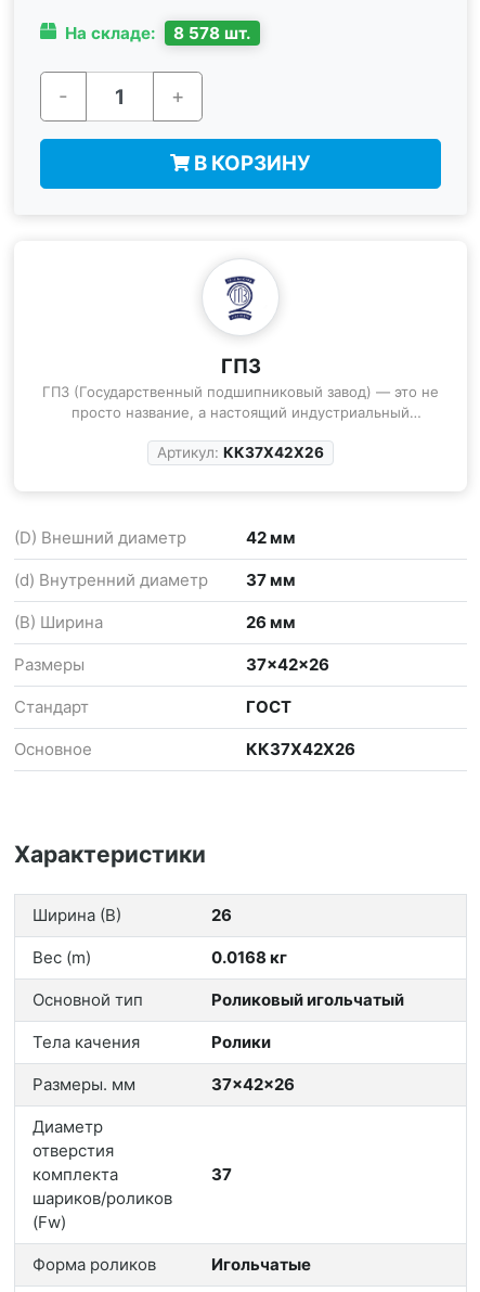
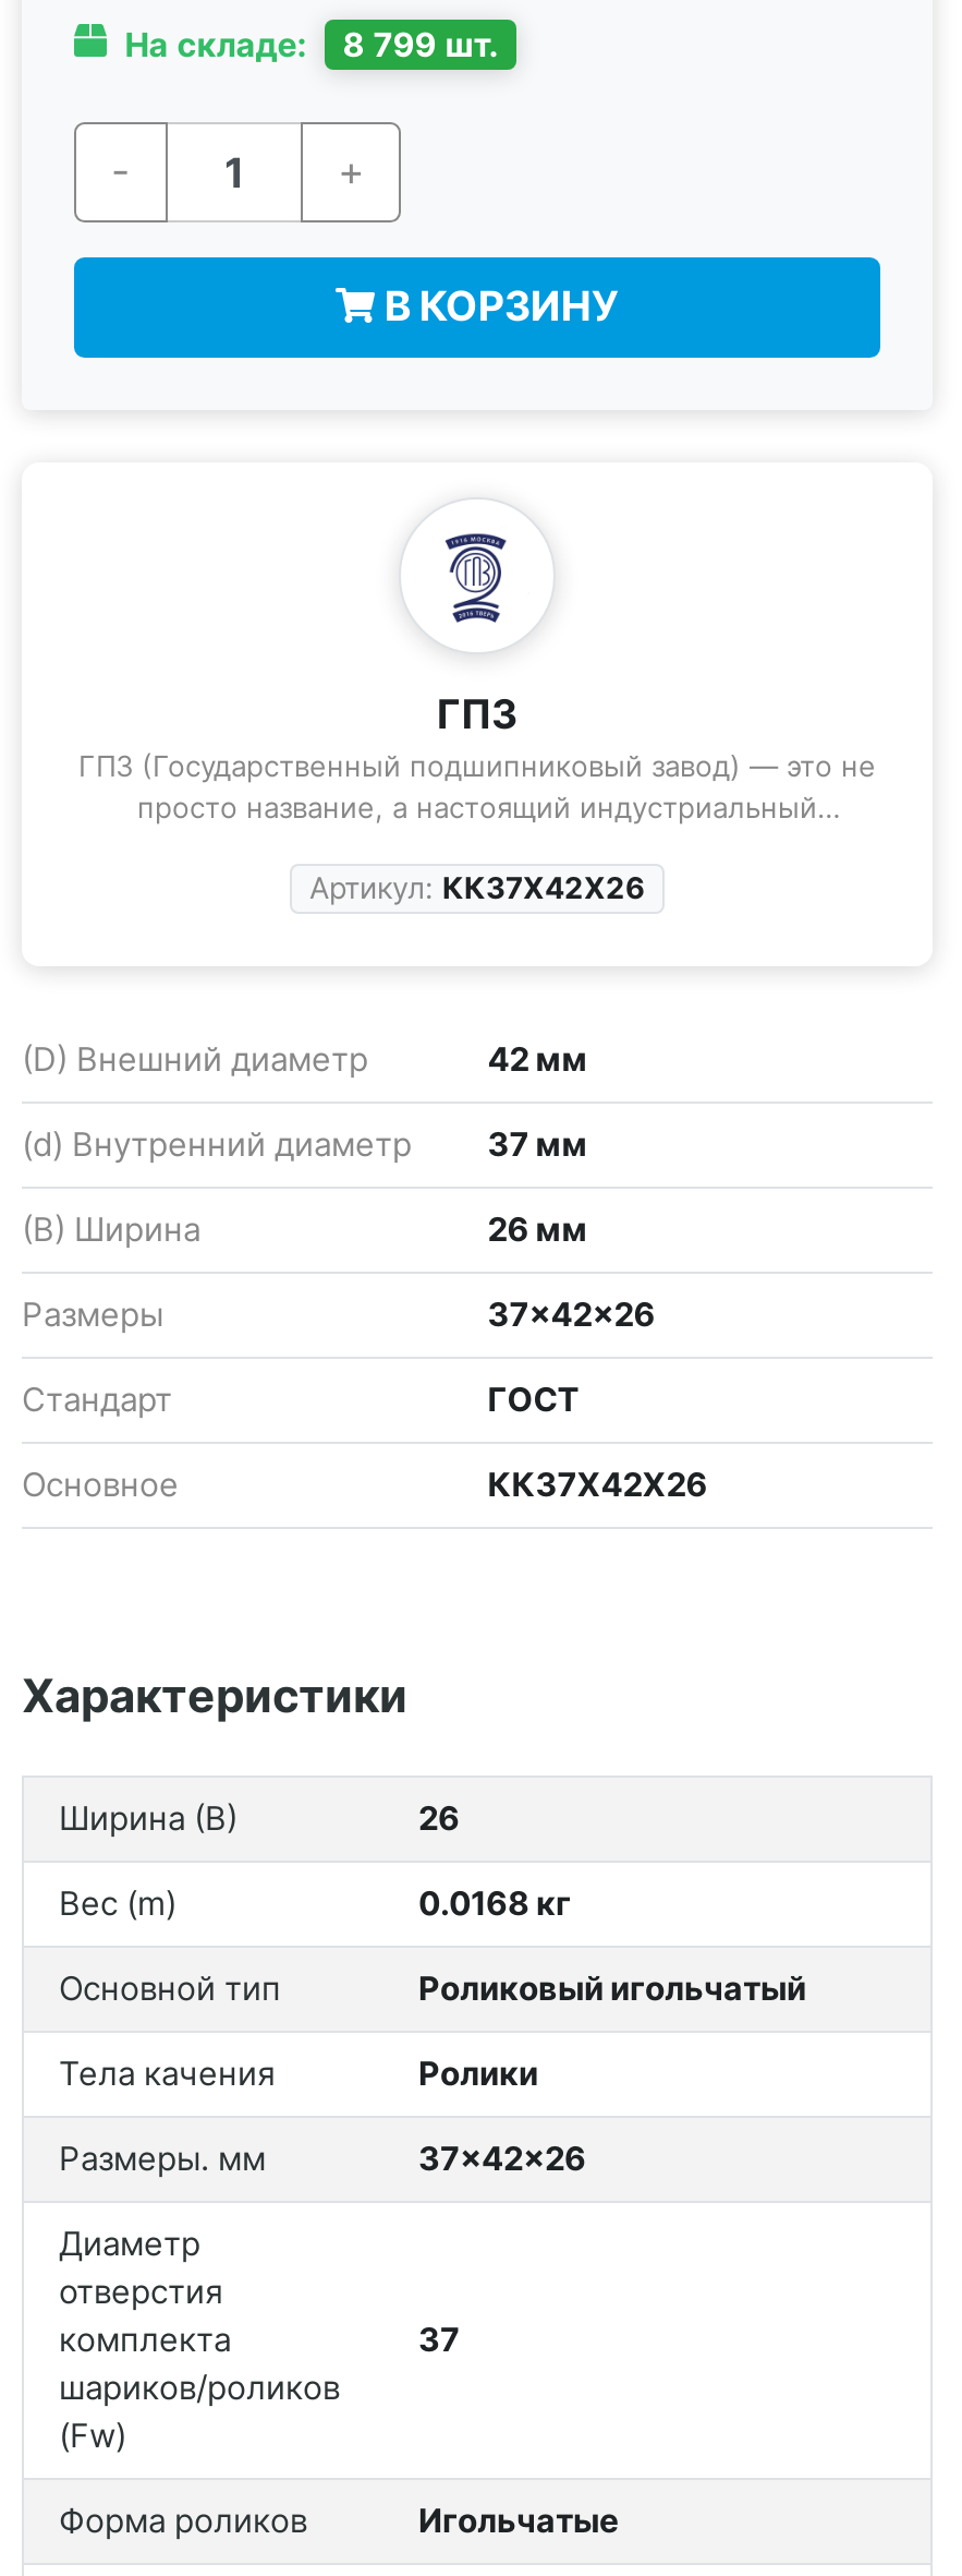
- На складе: 8 578 шт.
+ На складе: 8 799 шт.
